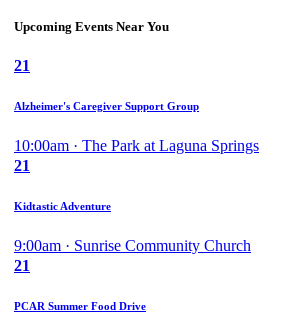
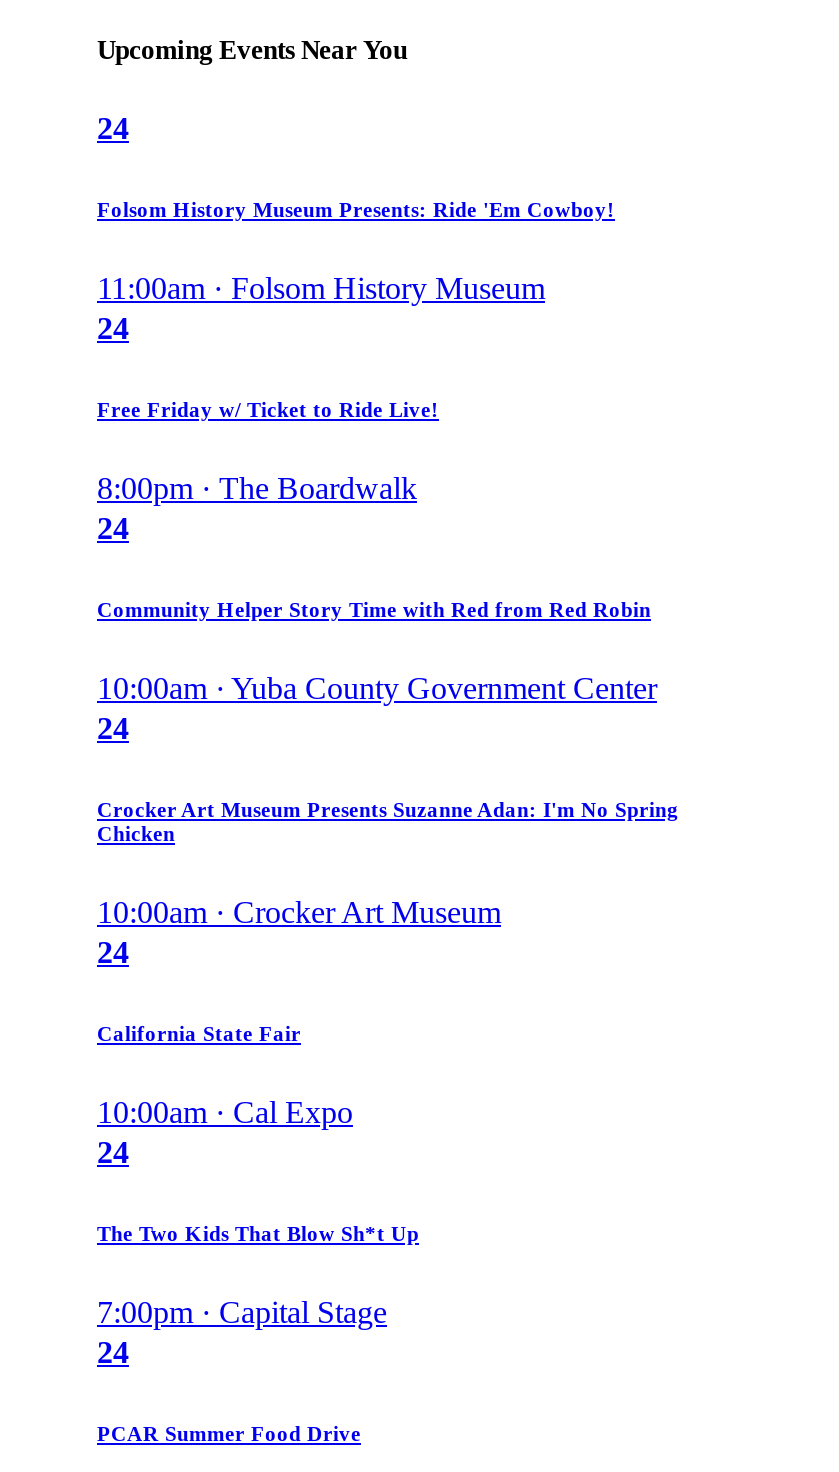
- 21
- Alzheimer's Caregiver Support Group
- 10:00am · The Park at Laguna Springs
- 21
- Kidtastic Adventure
- 9:00am · Sunrise Community Church
- 21
+ 24
+ Folsom History Museum Presents: Ride 'Em Cowboy!
+ 11:00am · Folsom History Museum
+ 24
+ Free Friday w/ Ticket to Ride Live!
+ 8:00pm · The Boardwalk
+ 24
+ Community Helper Story Time with Red from Red Robin
+ 10:00am · Yuba County Government Center
+ 24
+ Crocker Art Museum Presents Suzanne Adan: I'm No Spring
+ Chicken
+ 10:00am · Crocker Art Museum
+ 24
+ California State Fair
+ 10:00am · Cal Expo
+ 24
+ The Two Kids That Blow Sh*t Up
+ 7:00pm · Capital Stage
+ 24
